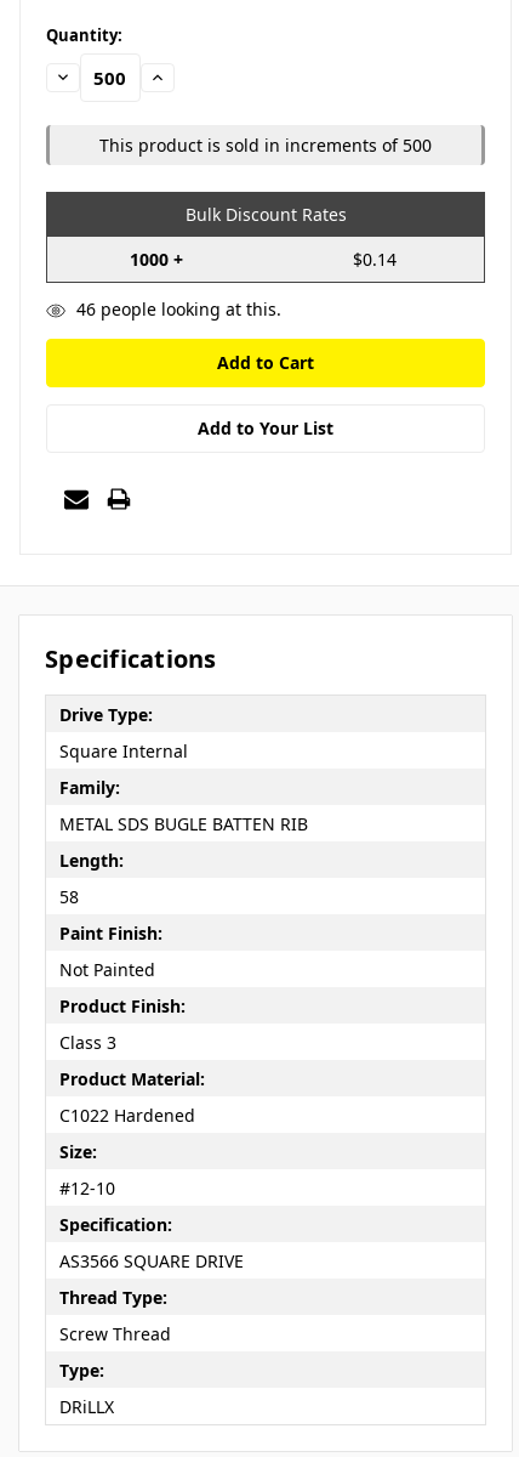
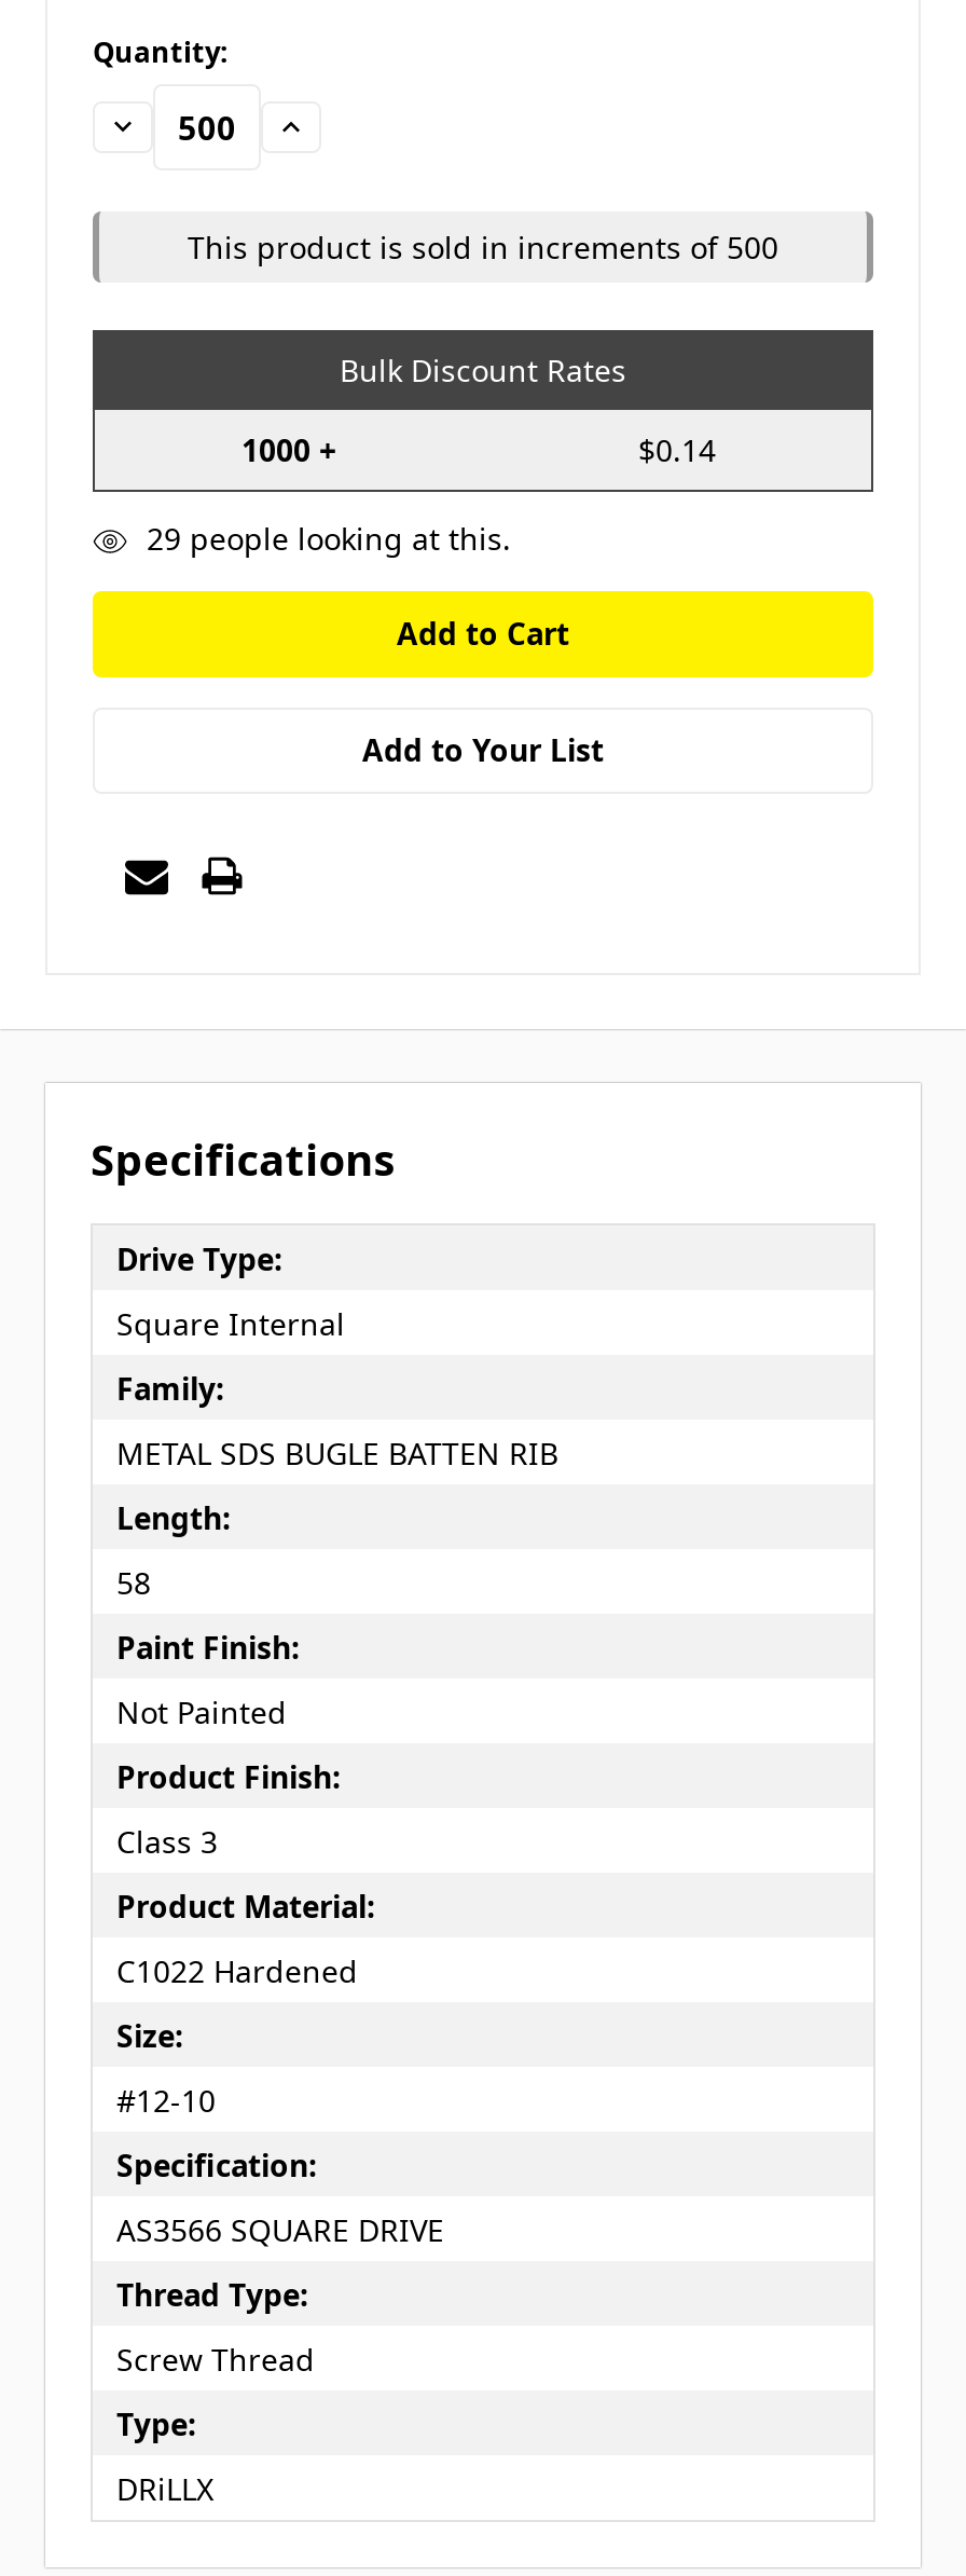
- 46 people looking at this.
+ 29 people looking at this.
